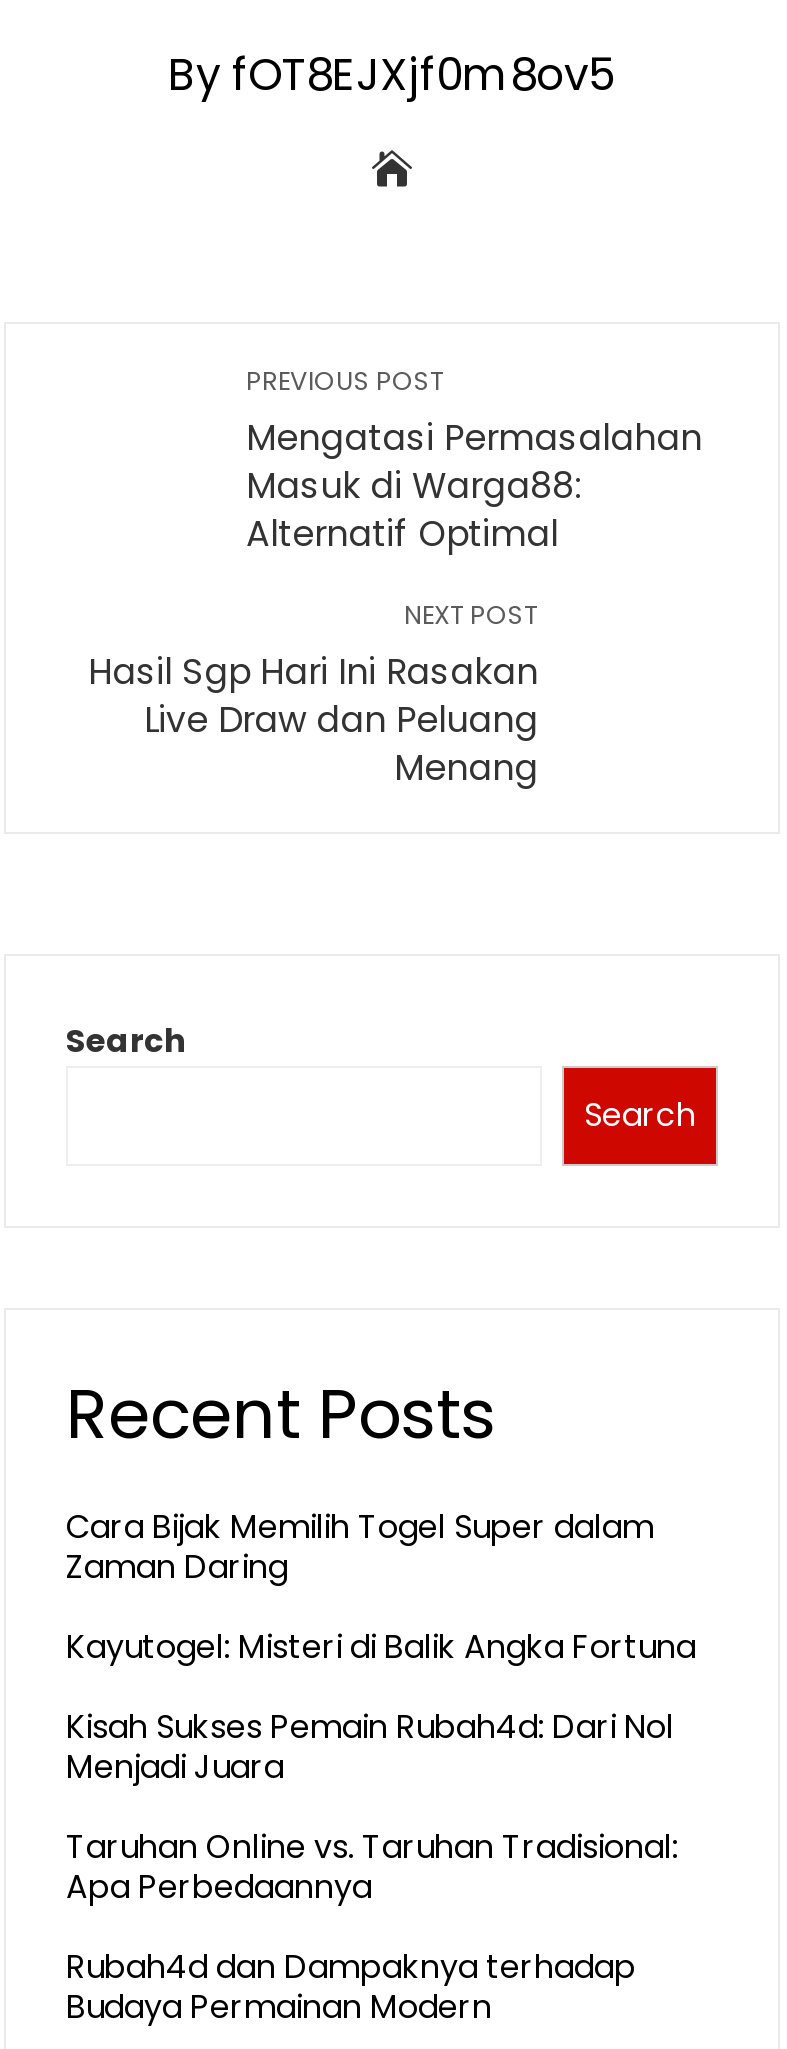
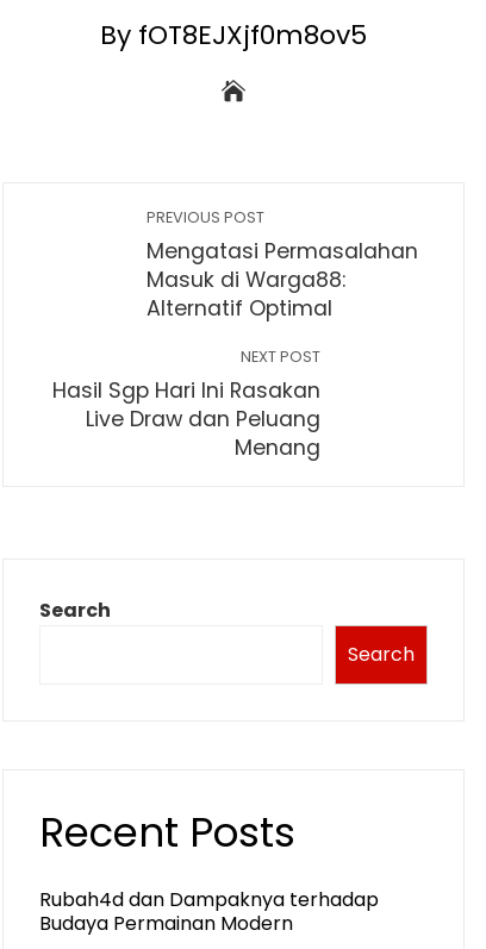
- Cara Bijak Memilih Togel Super dalam
- Zaman Daring
- Kayutogel: Misteri di Balik Angka Fortuna
- Kisah Sukses Pemain Rubah4d: Dari Nol
- Menjadi Juara
- Taruhan Online vs. Taruhan Tradisional:
- Apa Perbedaannya
